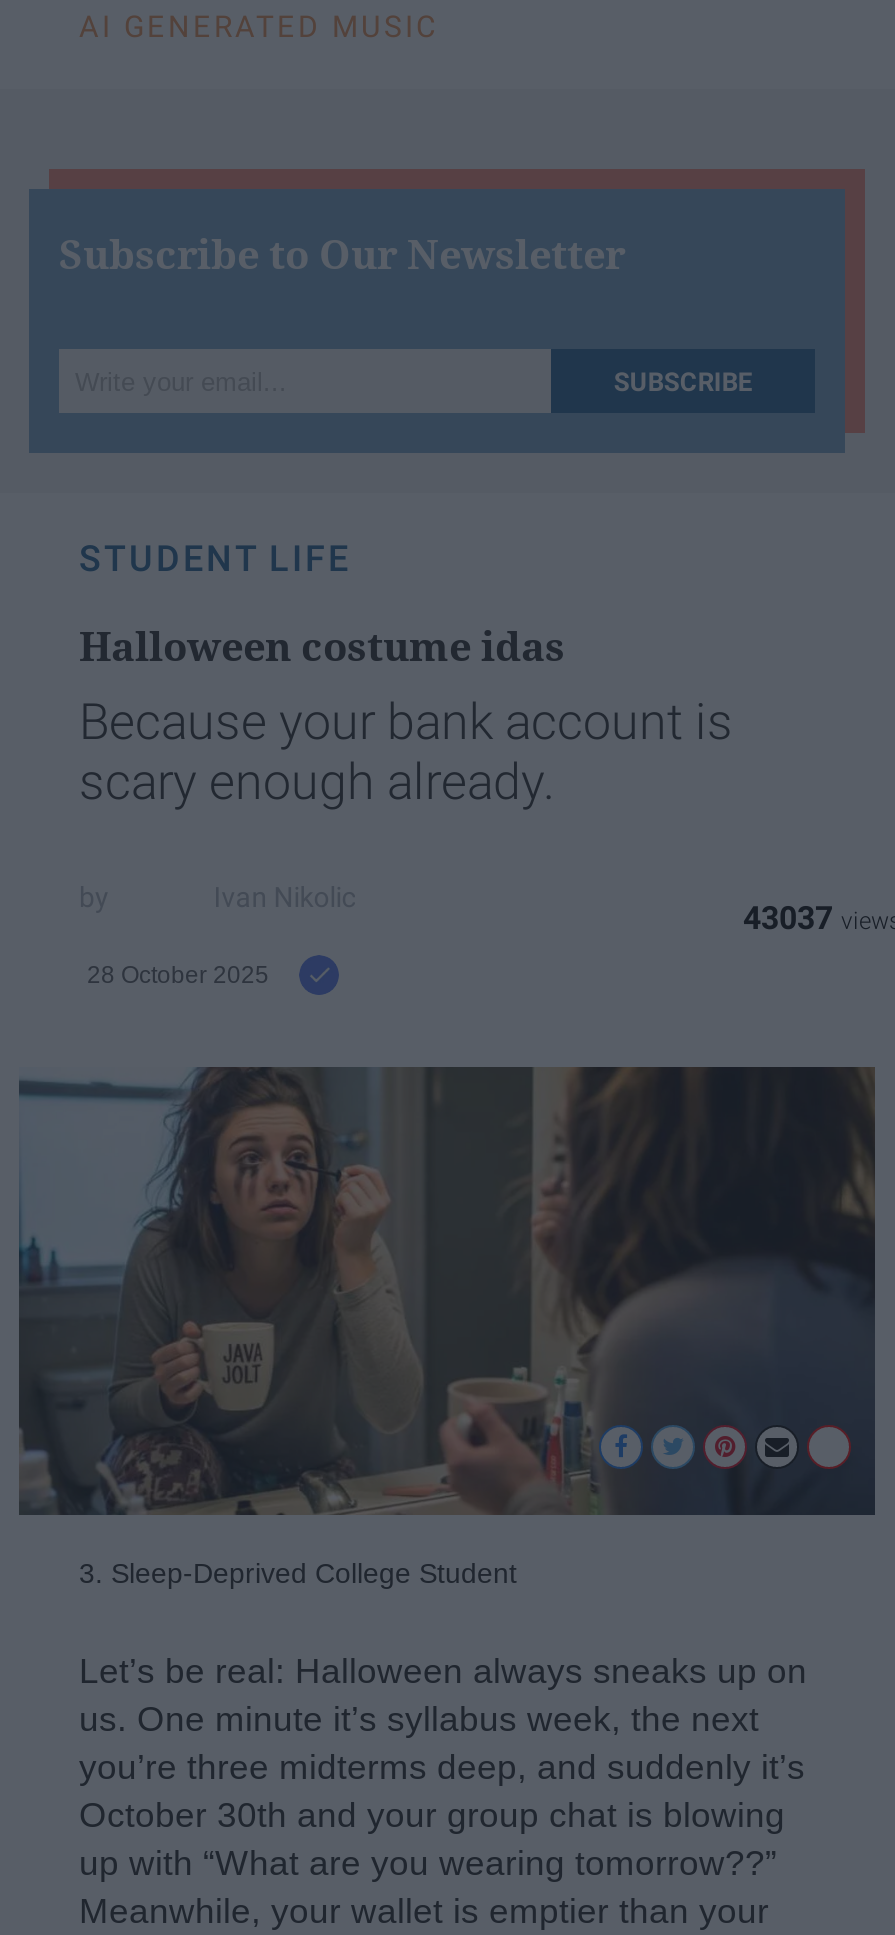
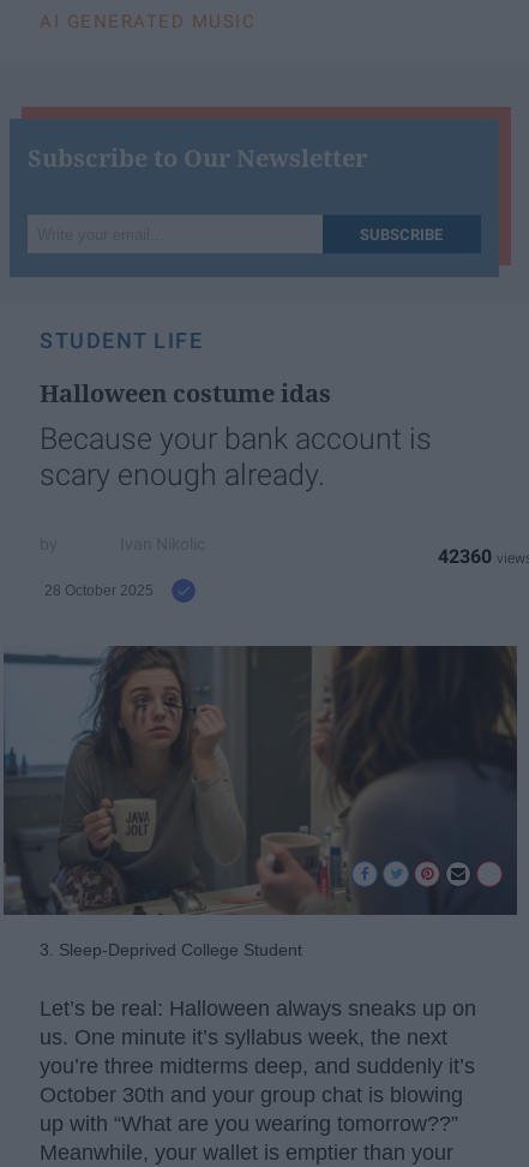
- 43037
+ 42360
